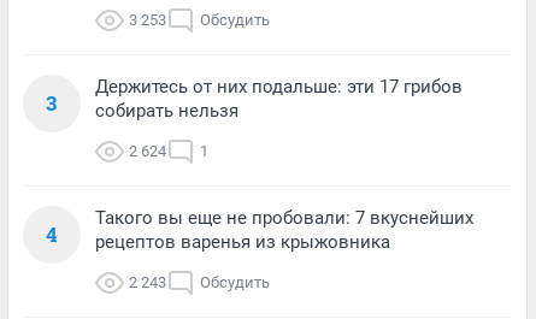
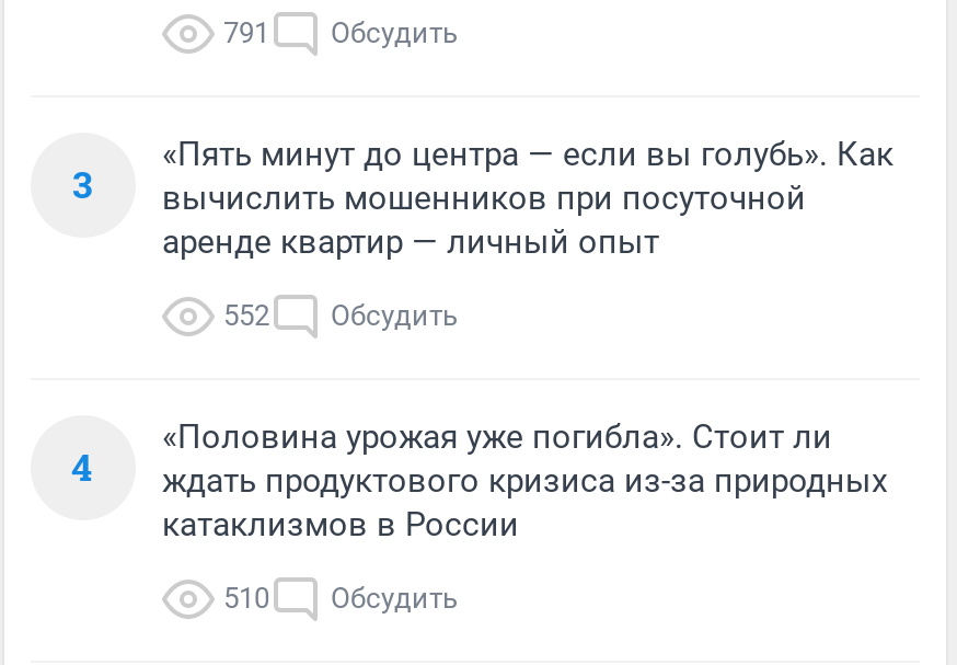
- 3 253 Обсудить
+ 791 Обсудить

- Держитесь от них подальше: эти 17 грибов
- собирать нельзя
+ «Пять минут до центра — если вы голубь». Как
+ вычислить мошенников при посуточной
+ аренде квартир — личный опыт

- 2 624
- 1
+ 552
+ Обсудить

- Такого вы еще не пробовали: 7 вкуснейших
- рецептов варенья из крыжовника
+ «Половина урожая уже погибла». Стоит ли
+ ждать продуктового кризиса из-за природных
+ катаклизмов в России

- 2 243 Обсудить
+ 510 Обсудить
